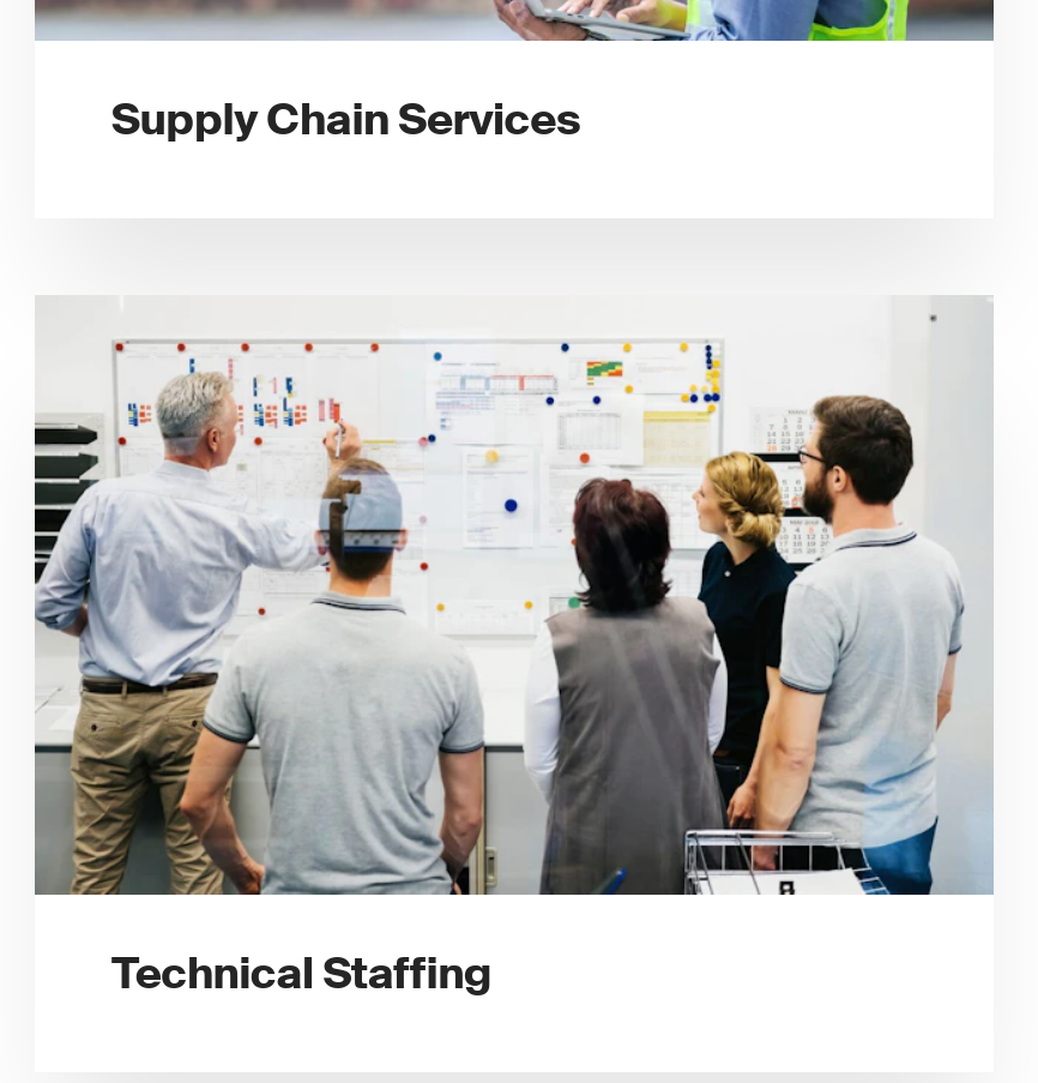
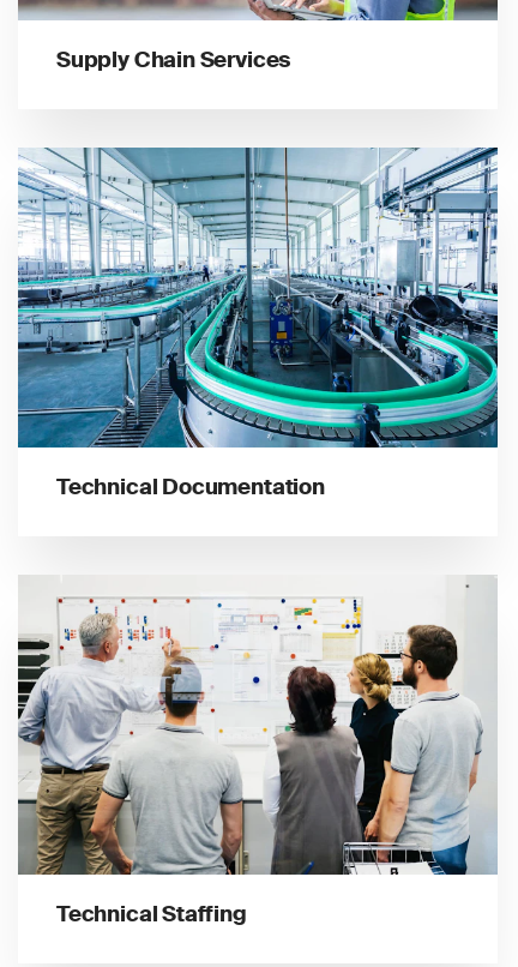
+ [image]
+ Technical Documentation
